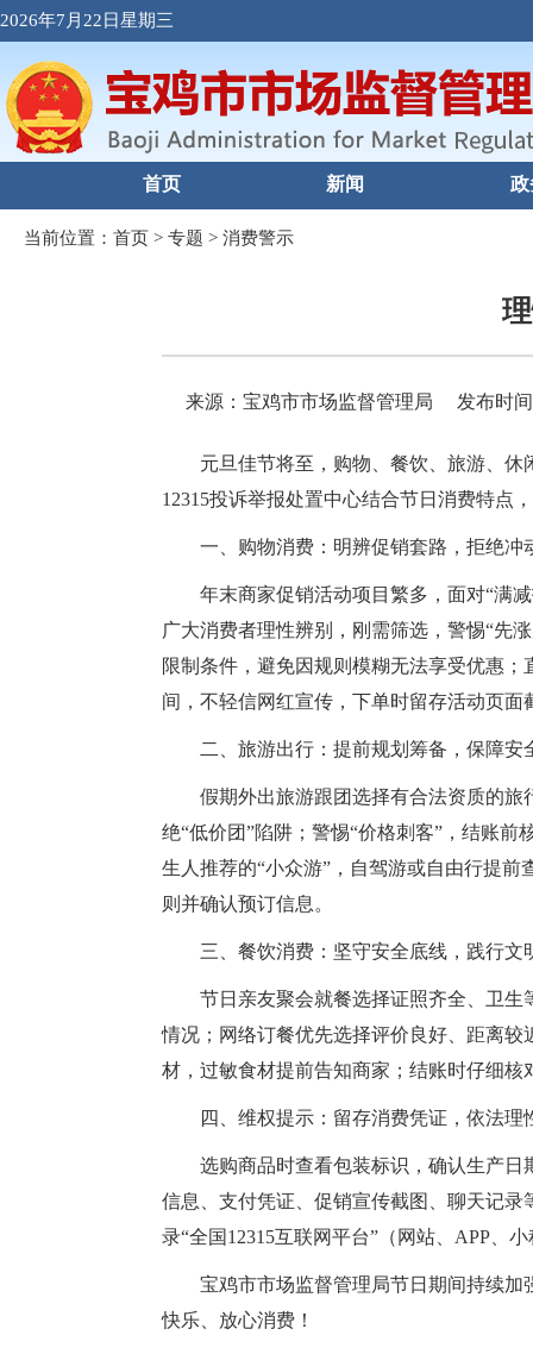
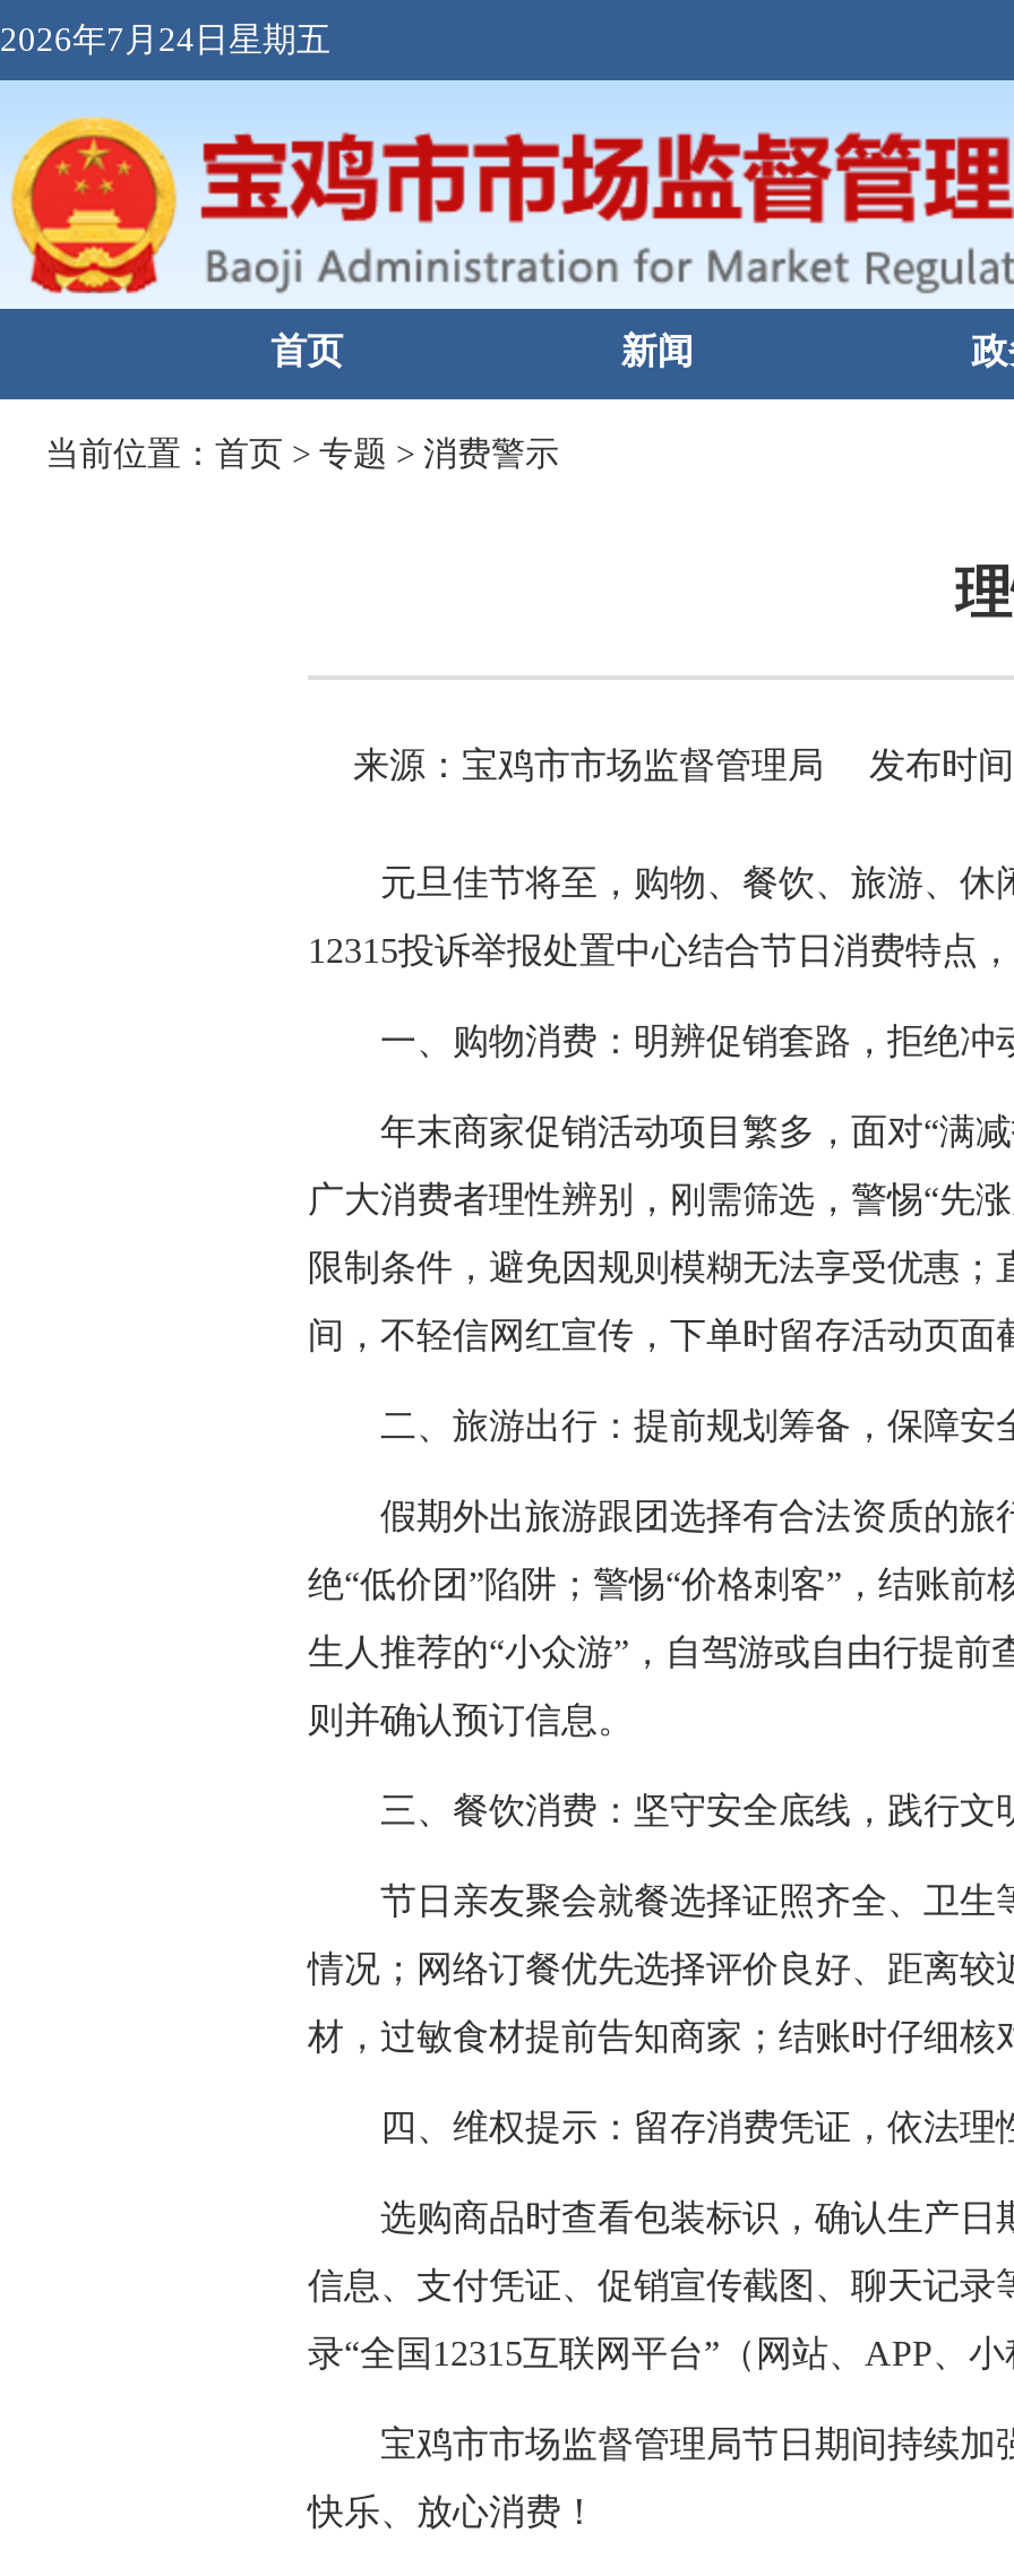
- 2026年7月22日星期三
+ 2026年7月24日星期五
